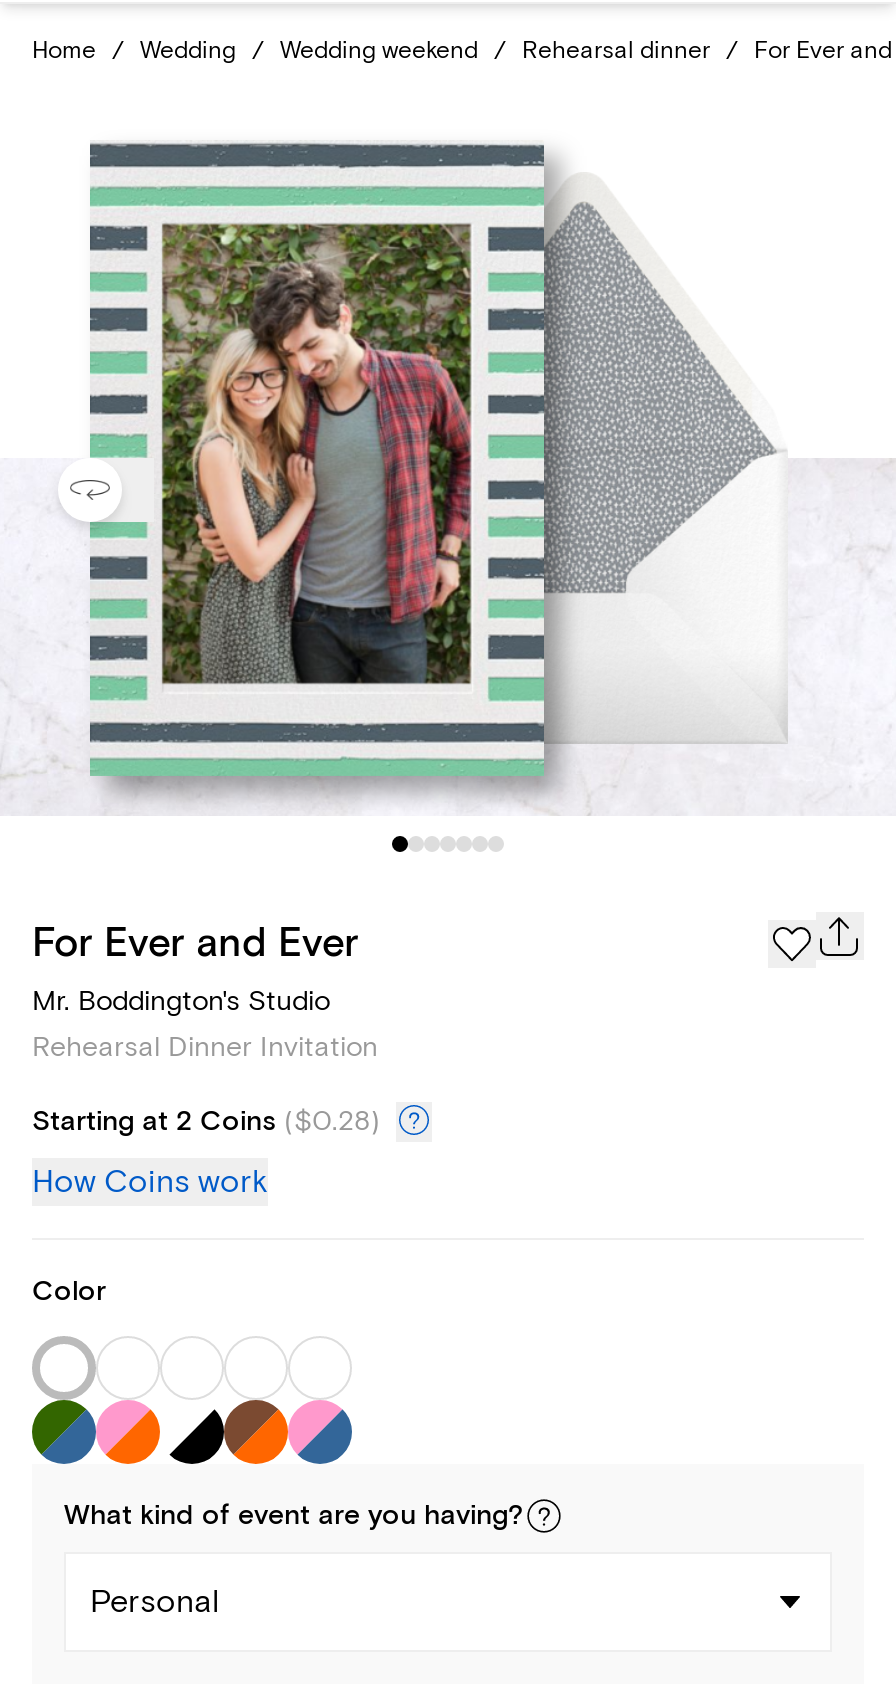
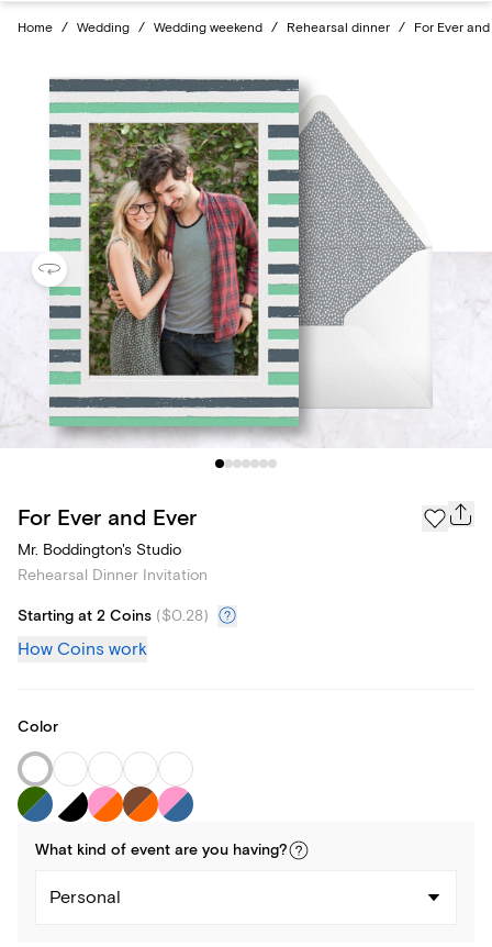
- [image]
+ [image]
